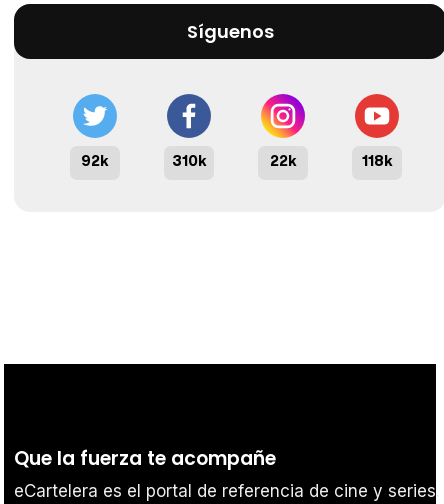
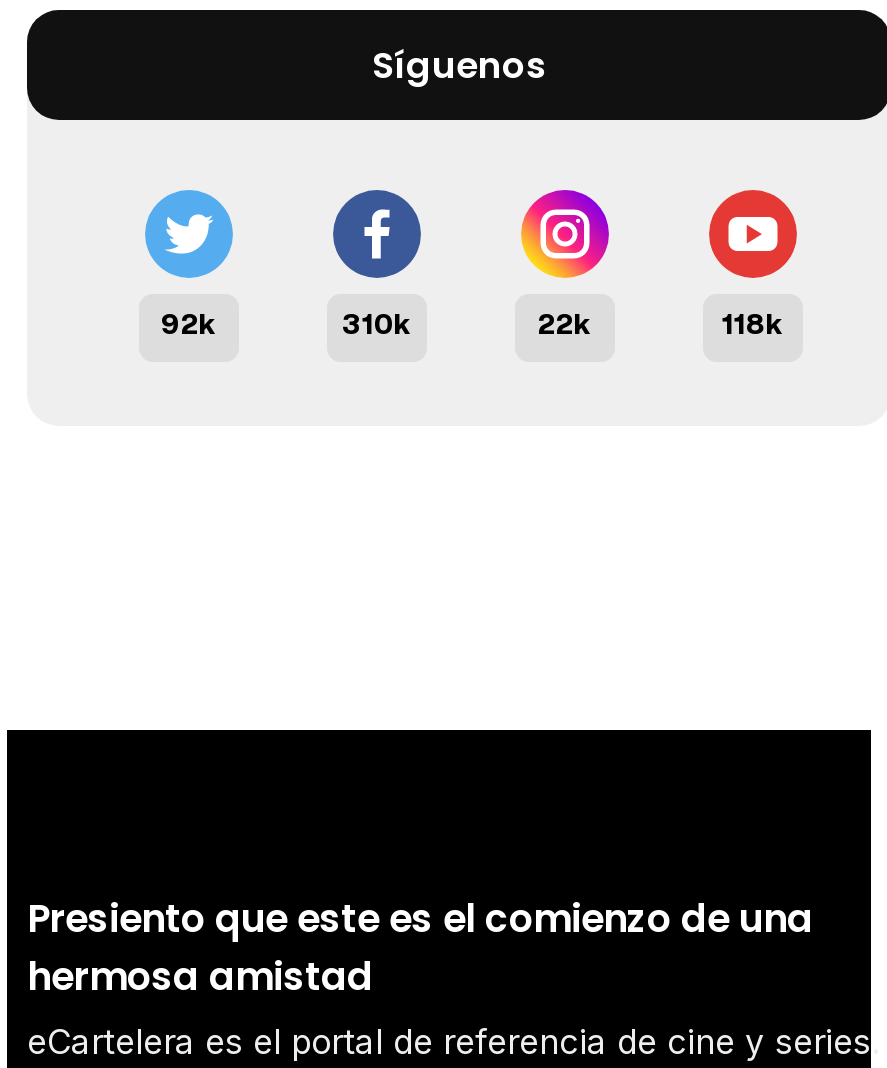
- Que la fuerza te acompañe
+ Presiento que este es el comienzo de una
+ hermosa amistad
